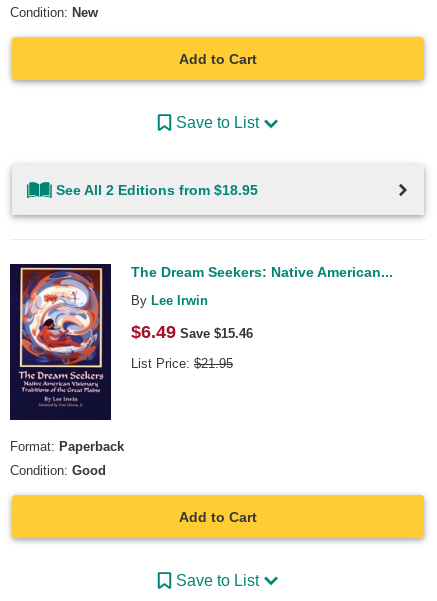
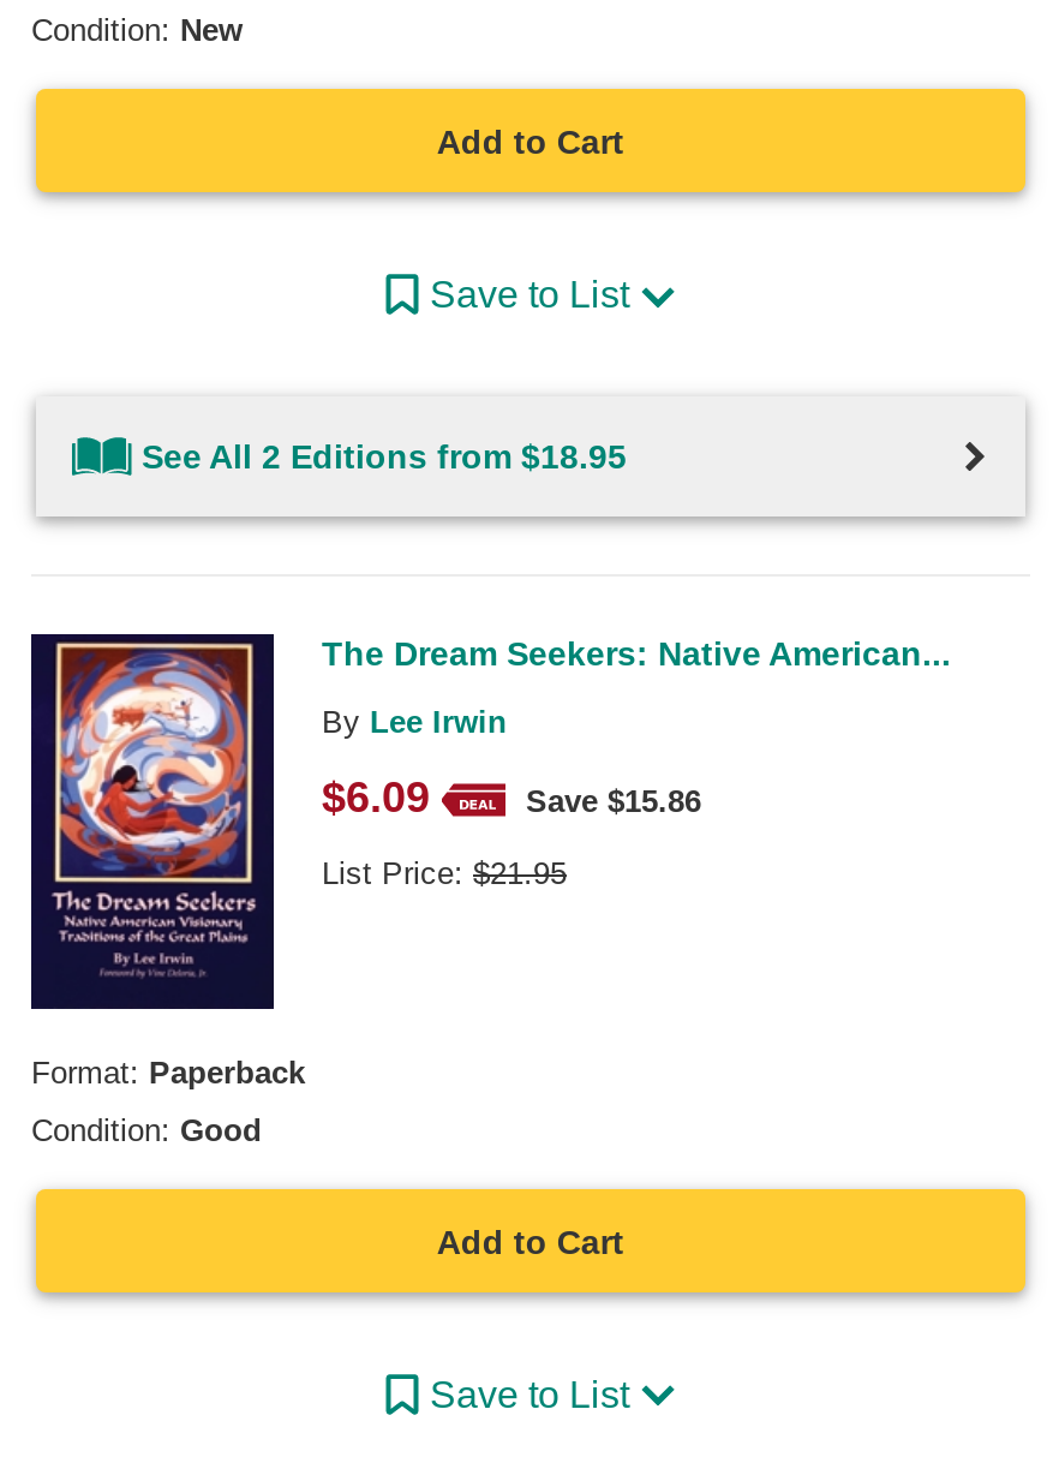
- $6.49 Save $15.46
+ $6.09
+ Save $15.86
